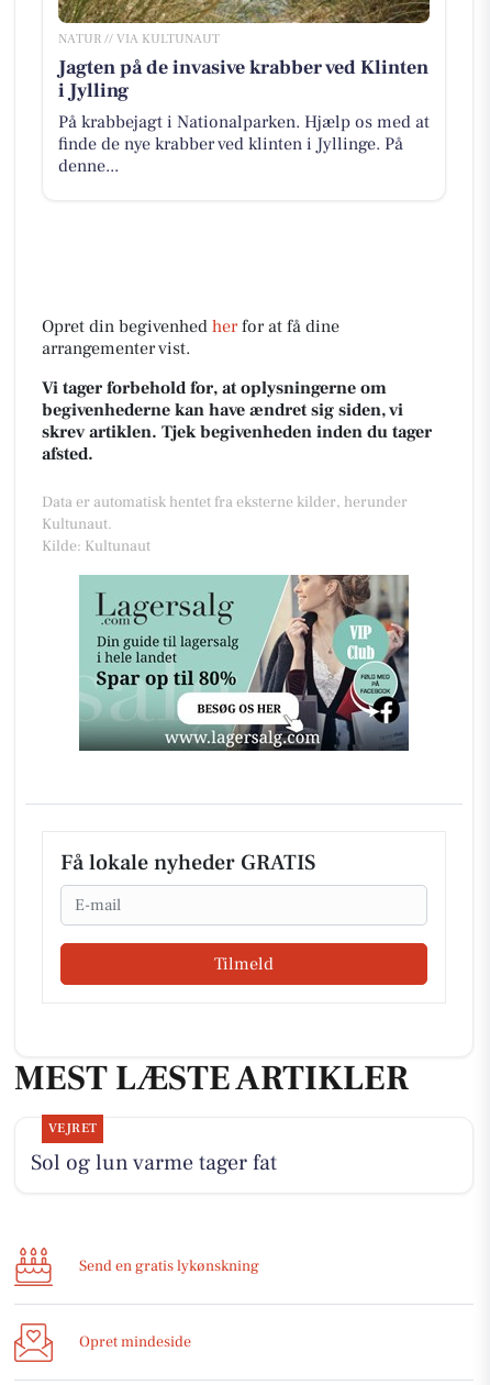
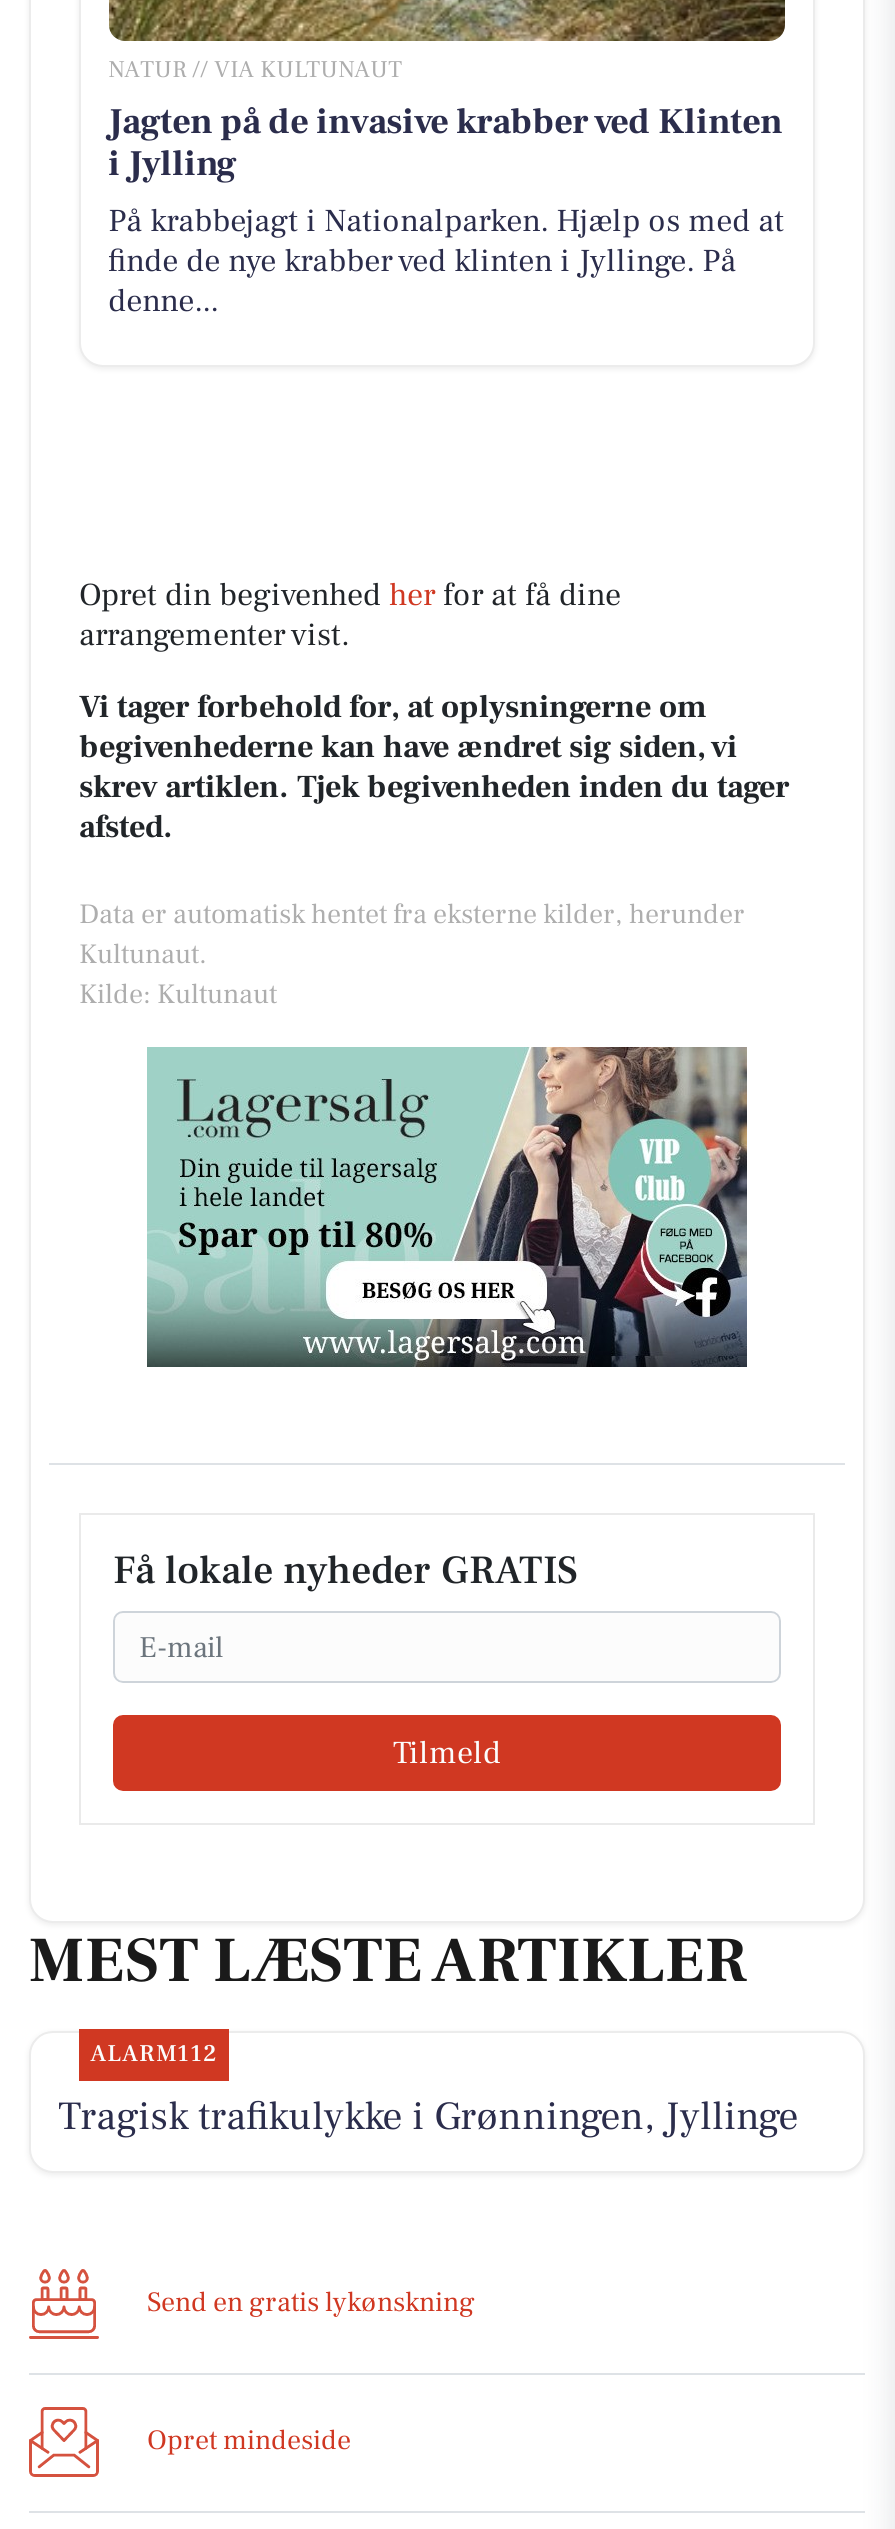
- VEJRET
- Sol og lun varme tager fat
+ ALARM112
+ Tragisk trafikulykke i Grønningen, Jyllinge
